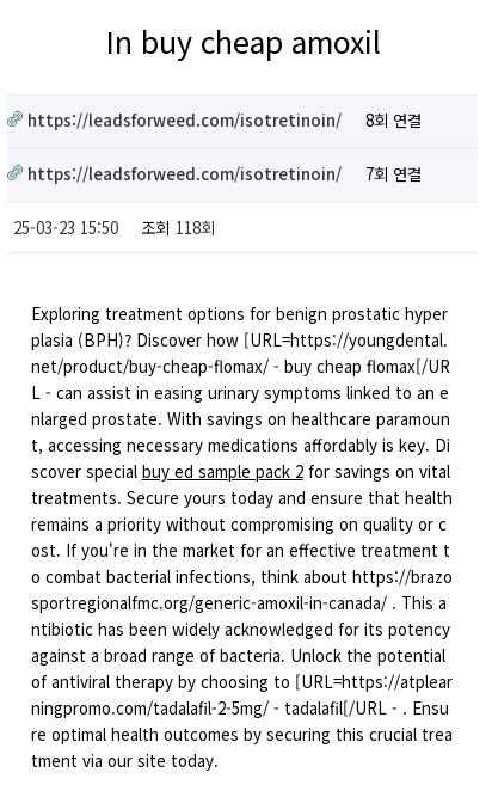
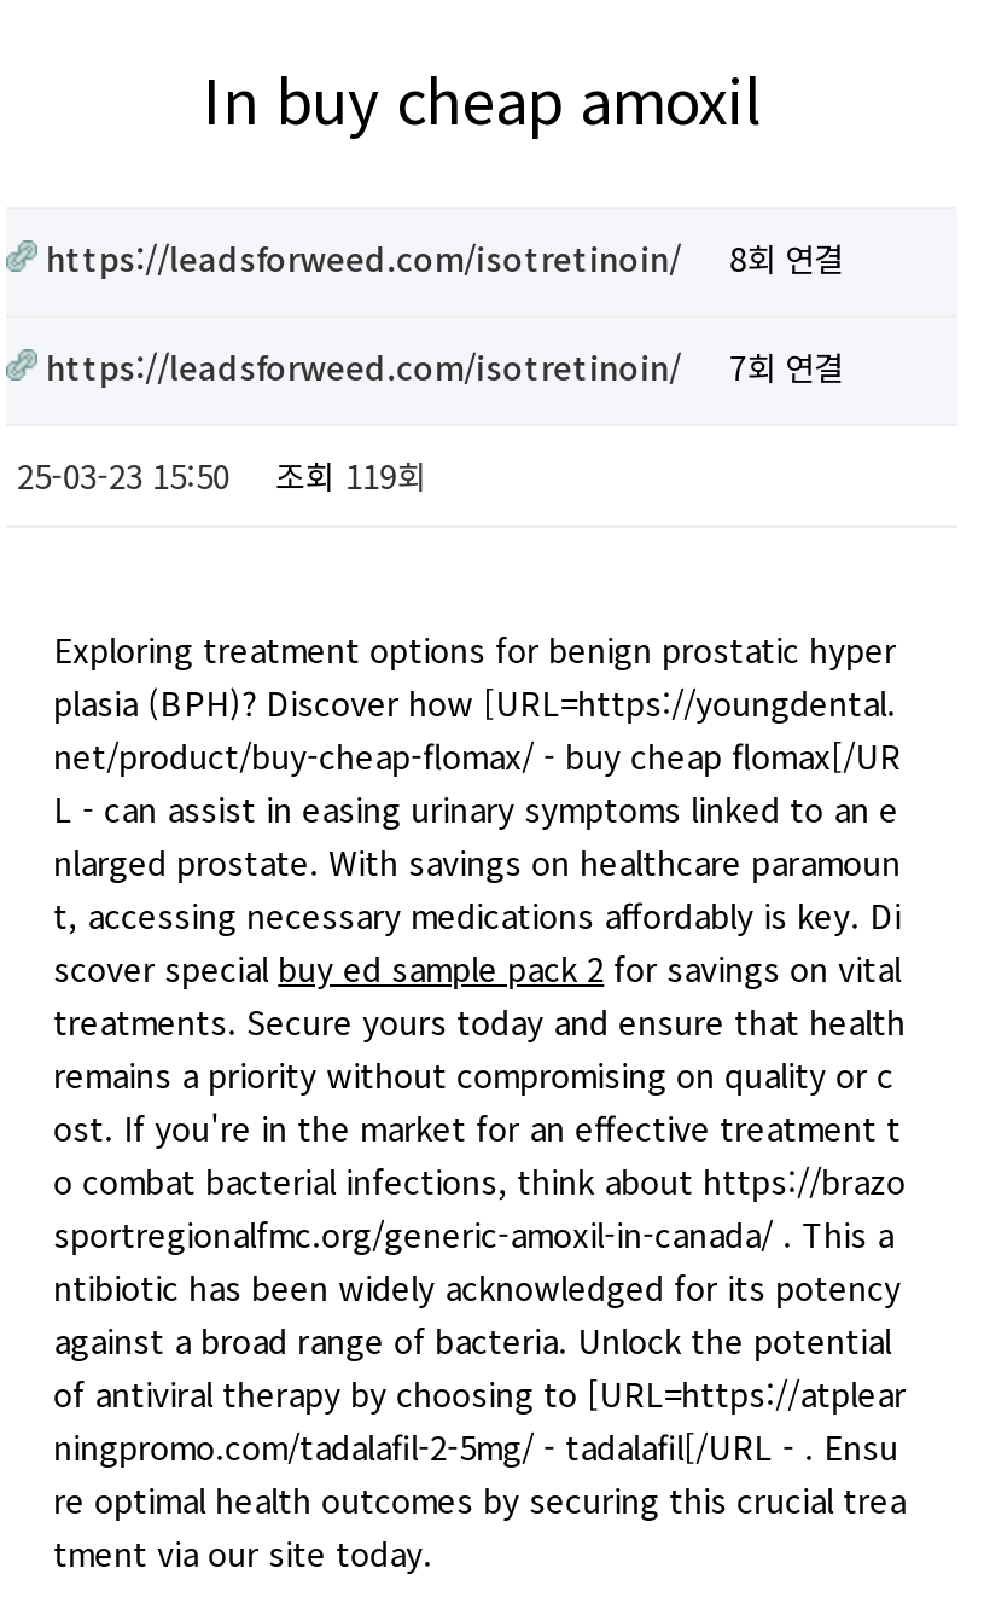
- 25-03-23 15:50 조회 118회
+ 25-03-23 15:50 조회 119회
